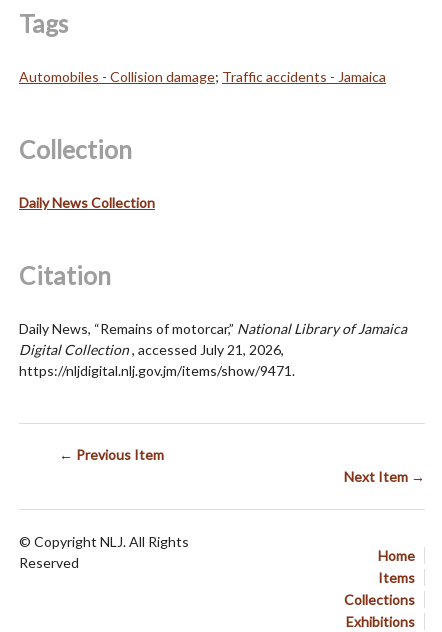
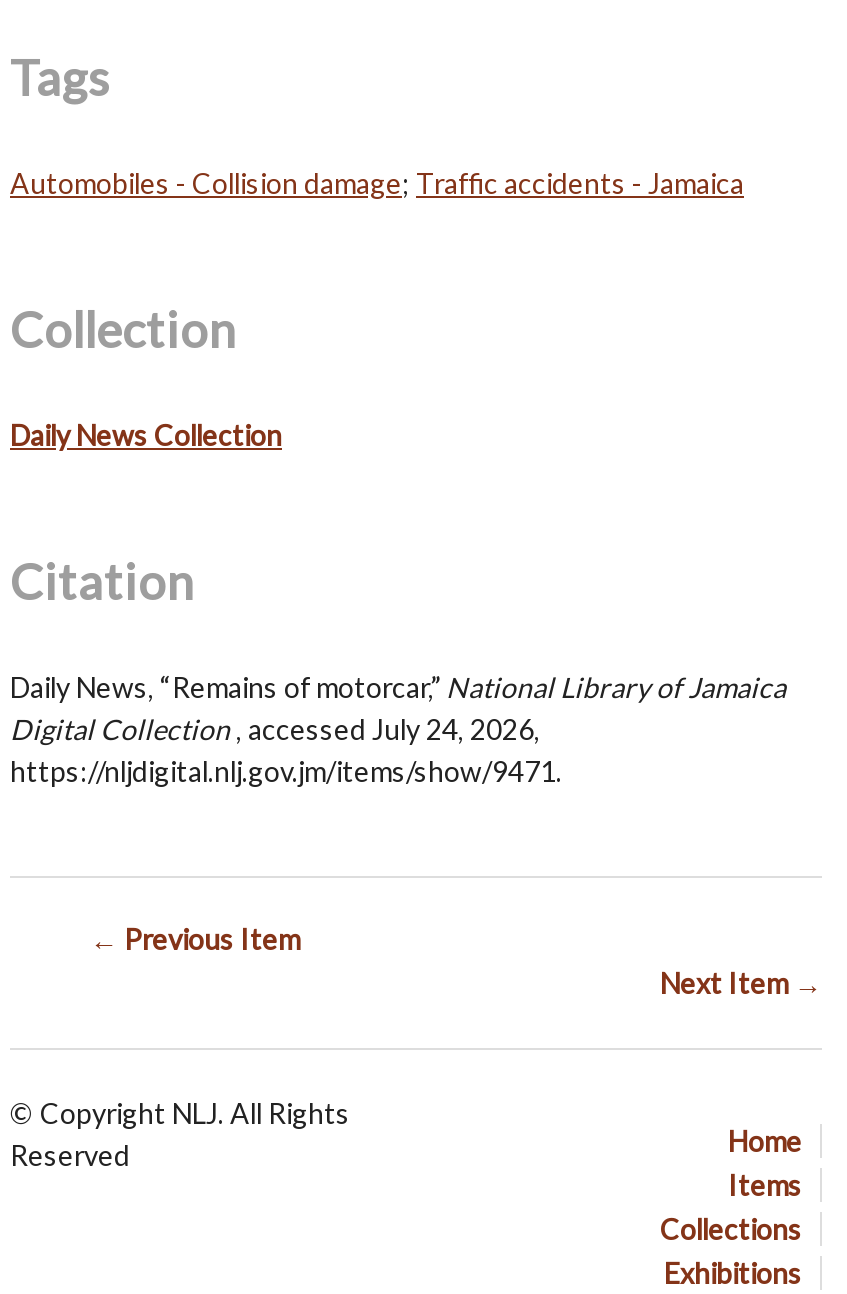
- Digital Collection, accessed July 21, 2026,
+ Digital Collection, accessed July 24, 2026,
